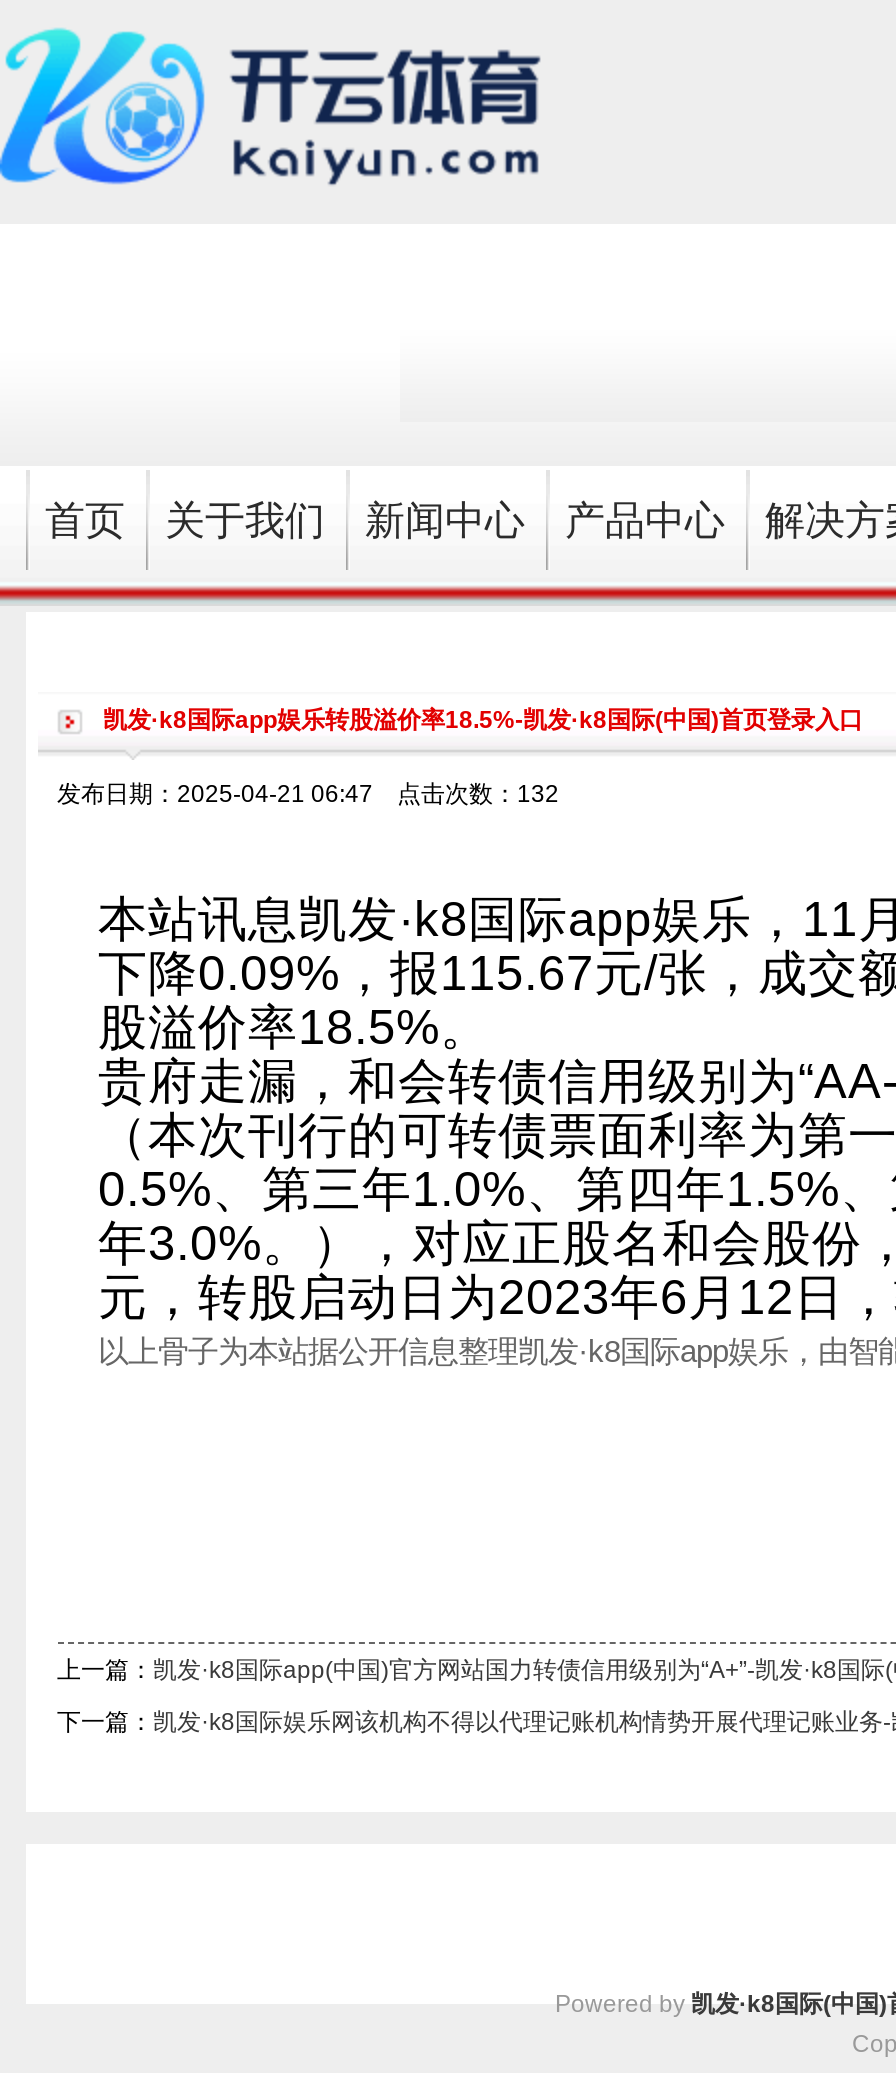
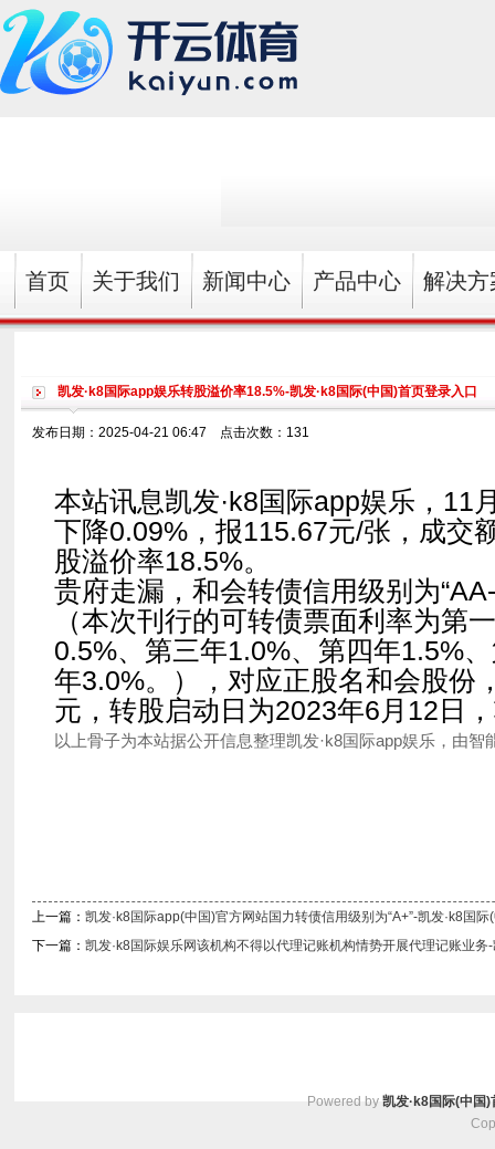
- 发布日期：2025-04-21 06:47 点击次数：132
+ 发布日期：2025-04-21 06:47 点击次数：131
